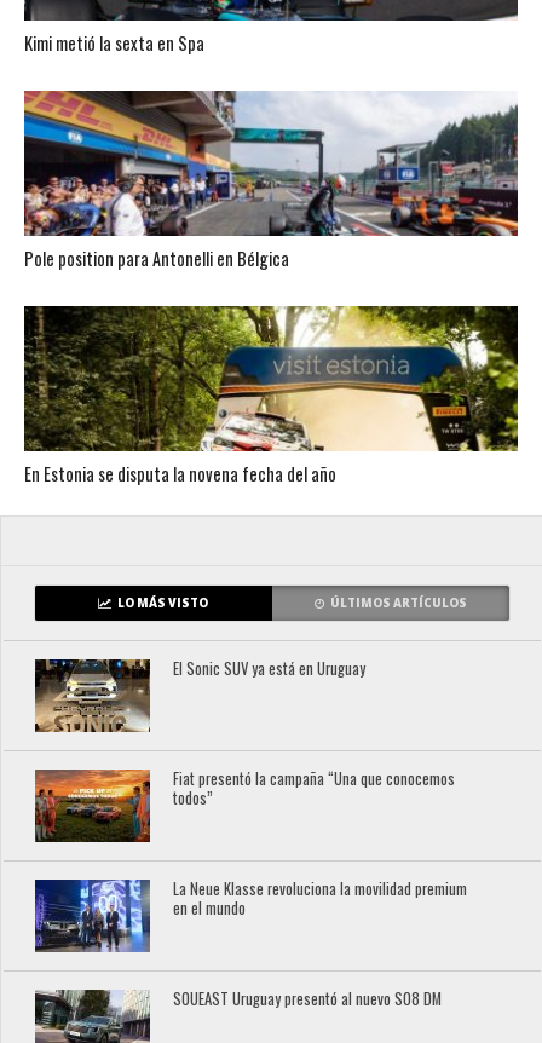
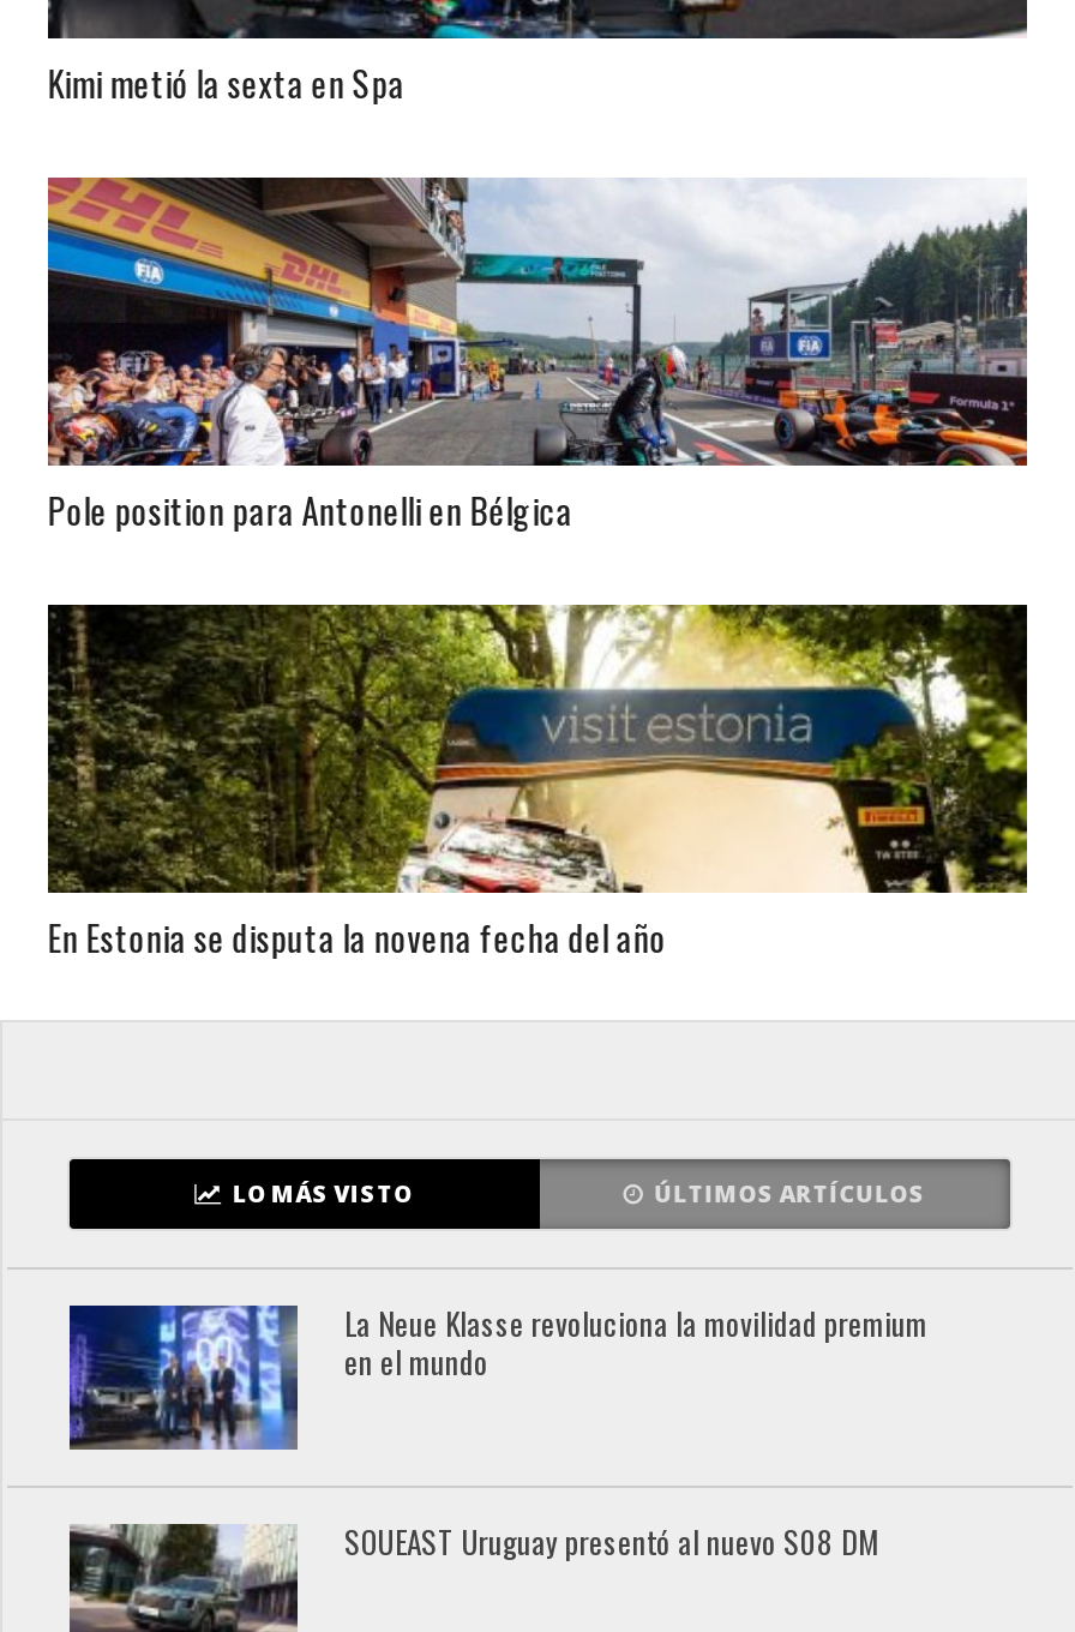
- [image]
- El Sonic SUV ya está en Uruguay

- [image]
- Fiat presentó la campaña “Una que conocemos
- todos”
